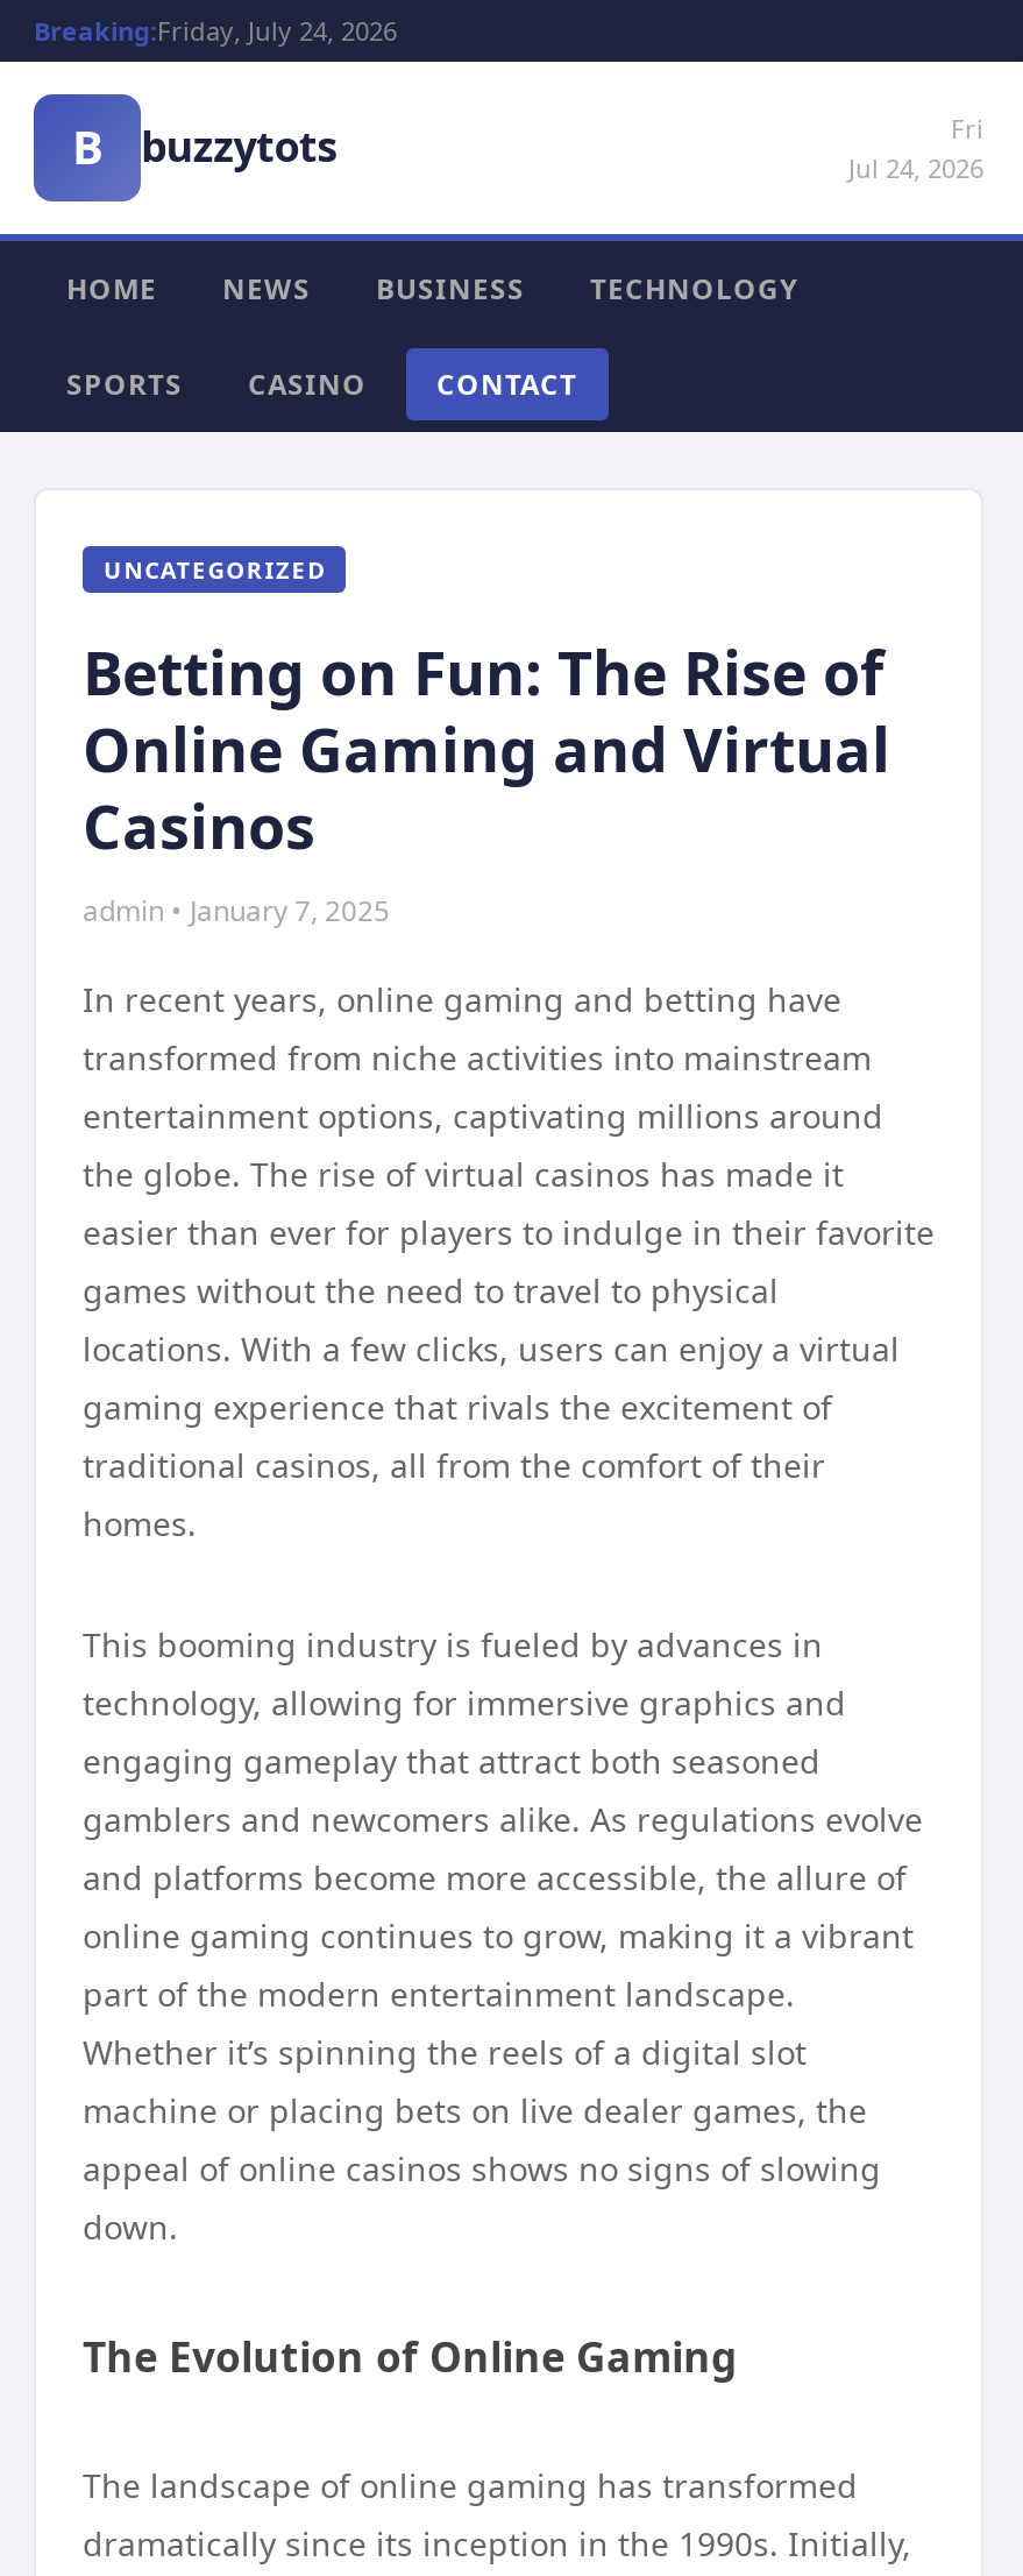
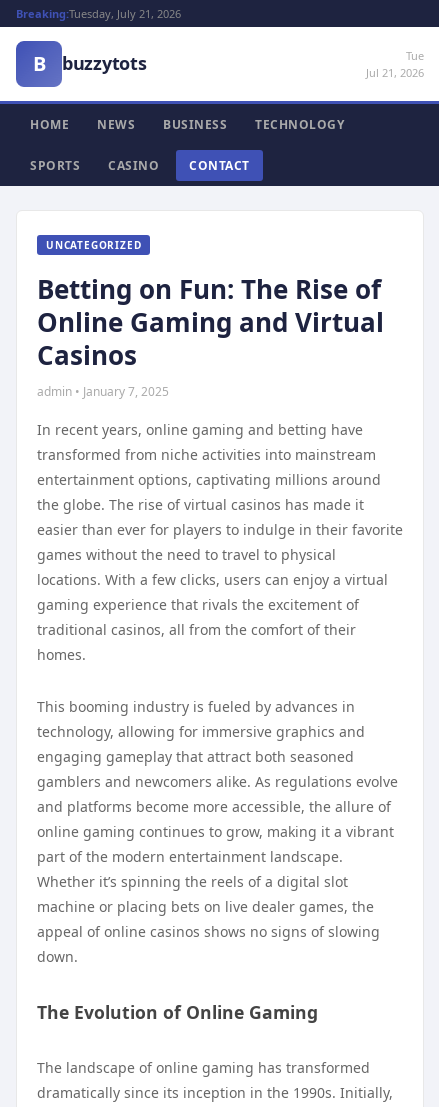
- Breaking:Friday, July 24, 2026
+ Breaking:Tuesday, July 21, 2026

- Fri
- Jul 24, 2026
+ Tue
+ Jul 21, 2026
